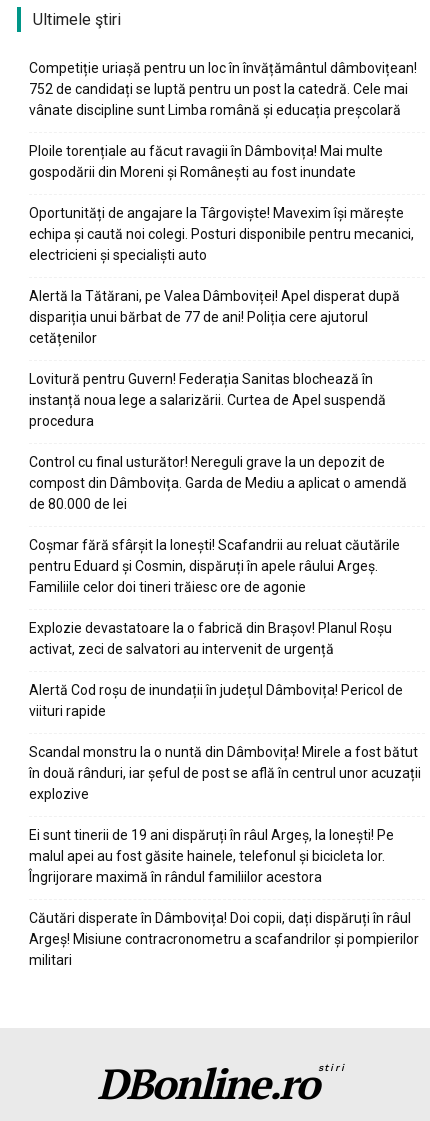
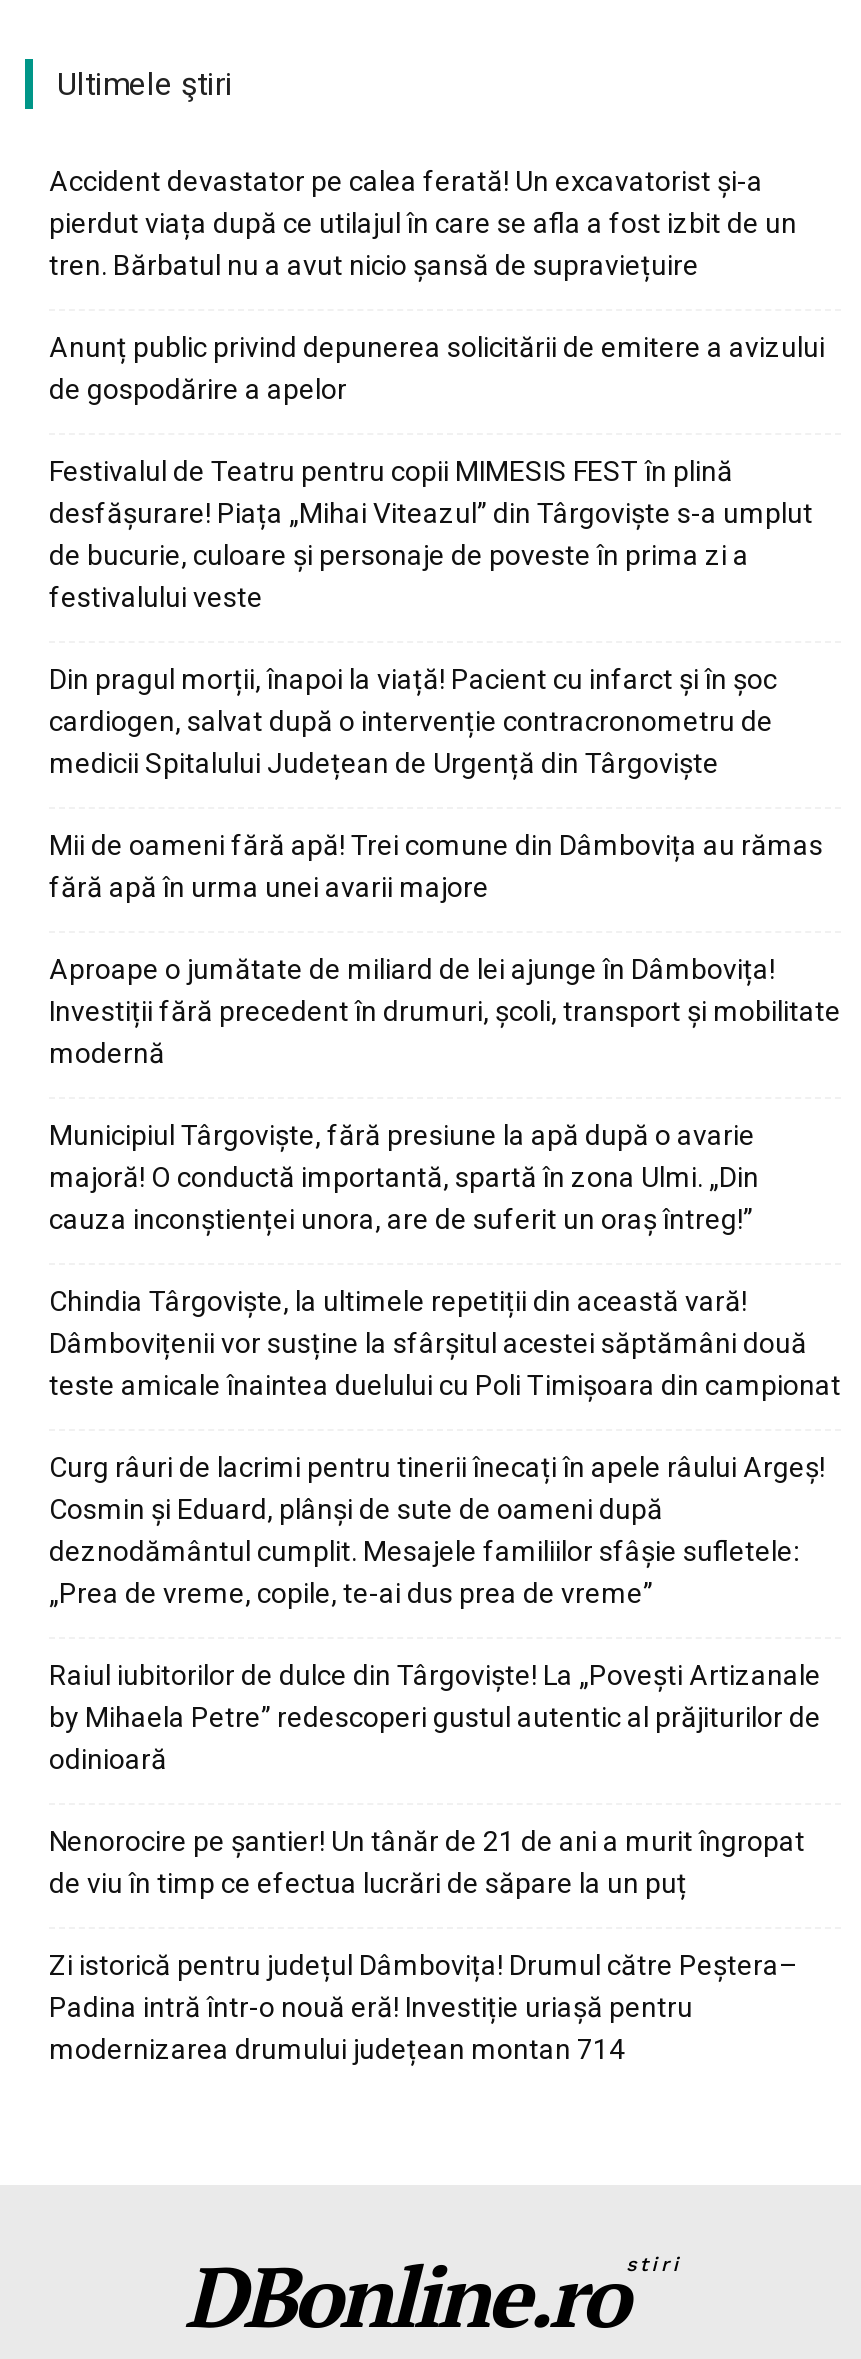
- Competiție uriașă pentru un loc în învățământul dâmbovițean!
- 752 de candidați se luptă pentru un post la catedră. Cele mai
- vânate discipline sunt Limba română și educația preșcolară
+ Accident devastator pe calea ferată! Un excavatorist și-a
+ pierdut viața după ce utilajul în care se afla a fost izbit de un
+ tren. Bărbatul nu a avut nicio șansă de supraviețuire

- Ploile torențiale au făcut ravagii în Dâmbovița! Mai multe
- gospodării din Moreni și Românești au fost inundate
+ Anunț public privind depunerea solicitării de emitere a avizului
+ de gospodărire a apelor

- Oportunități de angajare la Târgoviște! Mavexim își mărește
- echipa și caută noi colegi. Posturi disponibile pentru mecanici,
- electricieni și specialiști auto
+ Festivalul de Teatru pentru copii MIMESIS FEST în plină
+ desfășurare! Piața „Mihai Viteazul” din Târgoviște s-a umplut
+ de bucurie, culoare și personaje de poveste în prima zi a
+ festivalului veste

- Alertă la Tătărani, pe Valea Dâmboviței! Apel disperat după
- dispariția unui bărbat de 77 de ani! Poliția cere ajutorul
- cetățenilor
+ Din pragul morții, înapoi la viață! Pacient cu infarct și în șoc
+ cardiogen, salvat după o intervenție contracronometru de
+ medicii Spitalului Județean de Urgență din Târgoviște

- Lovitură pentru Guvern! Federația Sanitas blochează în
- instanță noua lege a salarizării. Curtea de Apel suspendă
- procedura
+ Mii de oameni fără apă! Trei comune din Dâmbovița au rămas
+ fără apă în urma unei avarii majore

- Control cu final usturător! Nereguli grave la un depozit de
- compost din Dâmbovița. Garda de Mediu a aplicat o amendă
- de 80.000 de lei
+ Aproape o jumătate de miliard de lei ajunge în Dâmbovița!
+ Investiții fără precedent în drumuri, școli, transport și mobilitate
+ modernă

- Coșmar fără sfârșit la Ionești! Scafandrii au reluat căutările
- pentru Eduard și Cosmin, dispăruți în apele râului Argeș.
- Familiile celor doi tineri trăiesc ore de agonie
+ Municipiul Târgoviște, fără presiune la apă după o avarie
+ majoră! O conductă importantă, spartă în zona Ulmi. „Din
+ cauza inconștienței unora, are de suferit un oraș întreg!”

- Explozie devastatoare la o fabrică din Brașov! Planul Roșu
- activat, zeci de salvatori au intervenit de urgență
+ Chindia Târgoviște, la ultimele repetiții din această vară!
+ Dâmbovițenii vor susține la sfârșitul acestei săptămâni două
+ teste amicale înaintea duelului cu Poli Timișoara din campionat

- Alertă Cod roșu de inundații în județul Dâmbovița! Pericol de
- viituri rapide
+ Curg râuri de lacrimi pentru tinerii înecați în apele râului Argeș!
+ Cosmin și Eduard, plânși de sute de oameni după
+ deznodământul cumplit. Mesajele familiilor sfâșie sufletele:
+ „Prea de vreme, copile, te-ai dus prea de vreme”

- Scandal monstru la o nuntă din Dâmbovița! Mirele a fost bătut
- în două rânduri, iar șeful de post se află în centrul unor acuzații
- explozive
+ Raiul iubitorilor de dulce din Târgoviște! La „Povești Artizanale
+ by Mihaela Petre” redescoperi gustul autentic al prăjiturilor de
+ odinioară

- Ei sunt tinerii de 19 ani dispăruți în râul Argeș, la Ionești! Pe
- malul apei au fost găsite hainele, telefonul și bicicleta lor.
- Îngrijorare maximă în rândul familiilor acestora
+ Nenorocire pe șantier! Un tânăr de 21 de ani a murit îngropat
+ de viu în timp ce efectua lucrări de săpare la un puț

- Căutări disperate în Dâmbovița! Doi copii, dați dispăruți în râul
- Argeș! Misiune contracronometru a scafandrilor și pompierilor
- militari
+ Zi istorică pentru județul Dâmbovița! Drumul către Peștera–
+ Padina intră într-o nouă eră! Investiție uriașă pentru
+ modernizarea drumului județean montan 714
